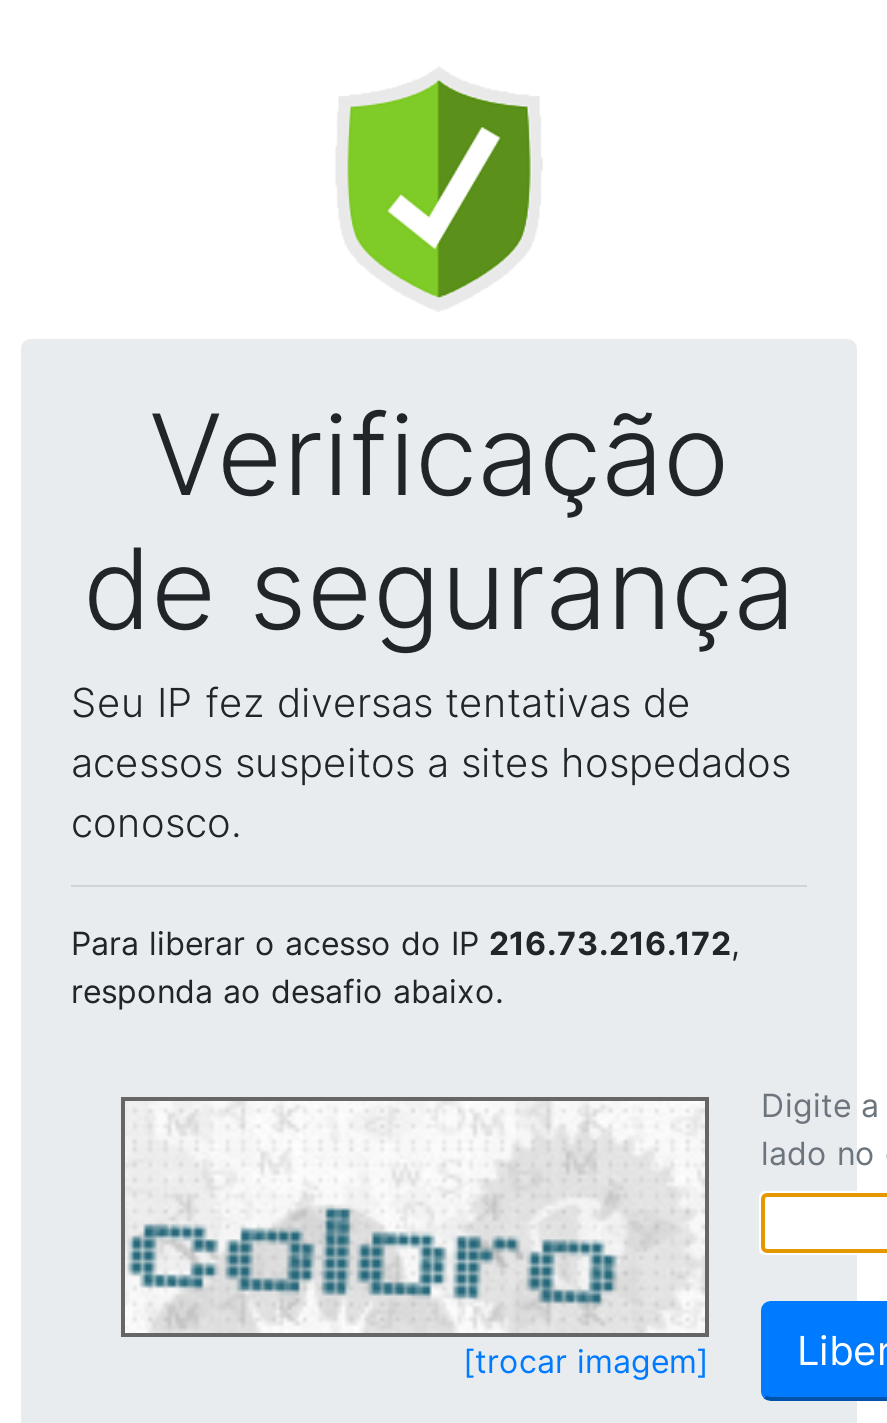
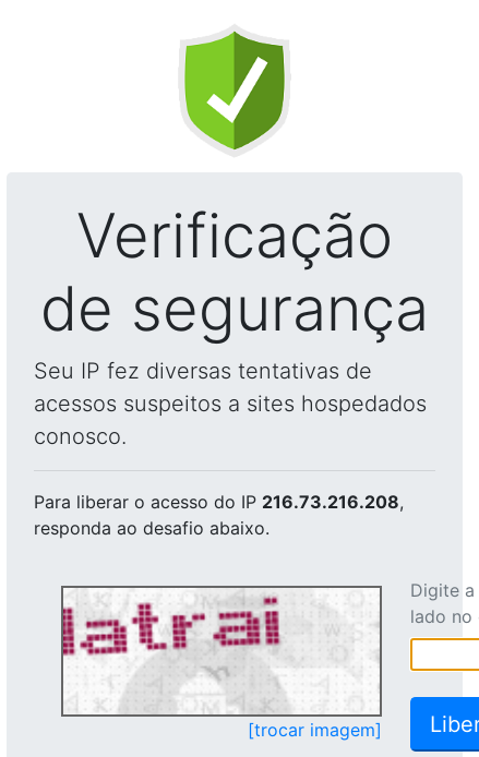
- Para liberar o acesso do IP 216.73.216.172,
+ Para liberar o acesso do IP 216.73.216.208,

- [image]
+ [image]
